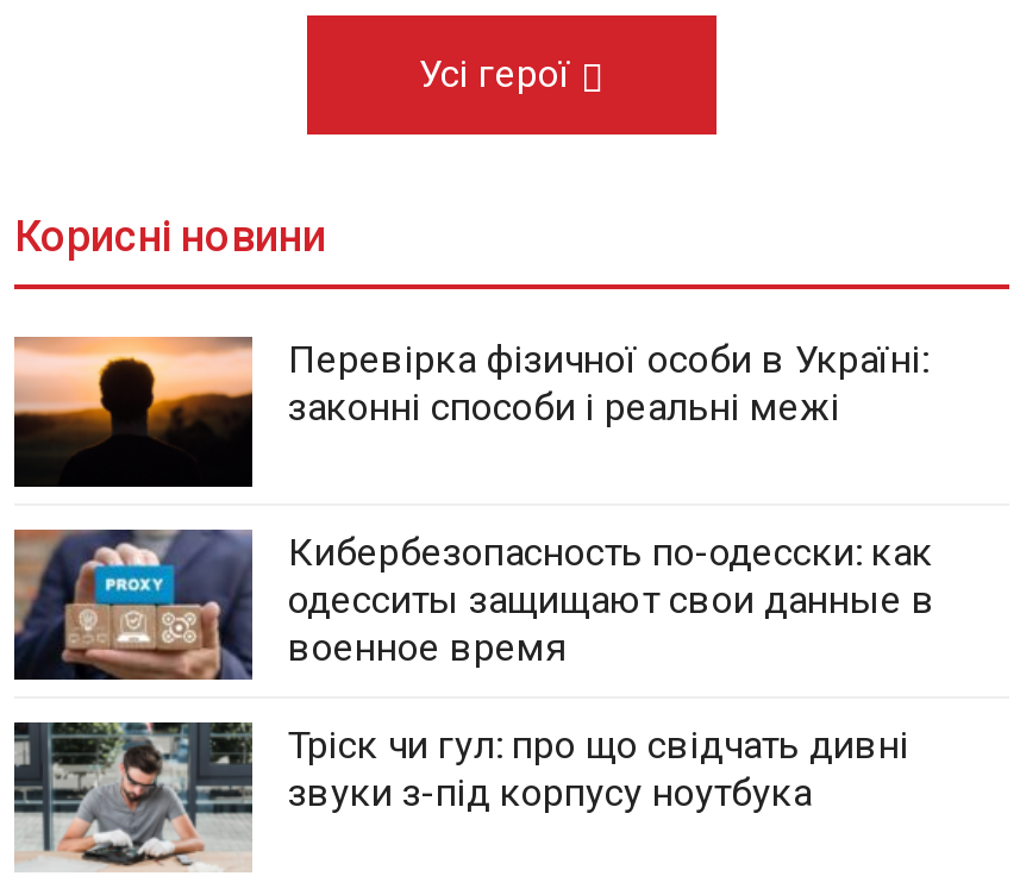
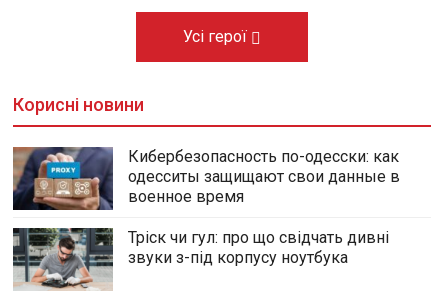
- [image]
- Перевірка фізичної особи в Україні:
- законні способи і реальні межі
